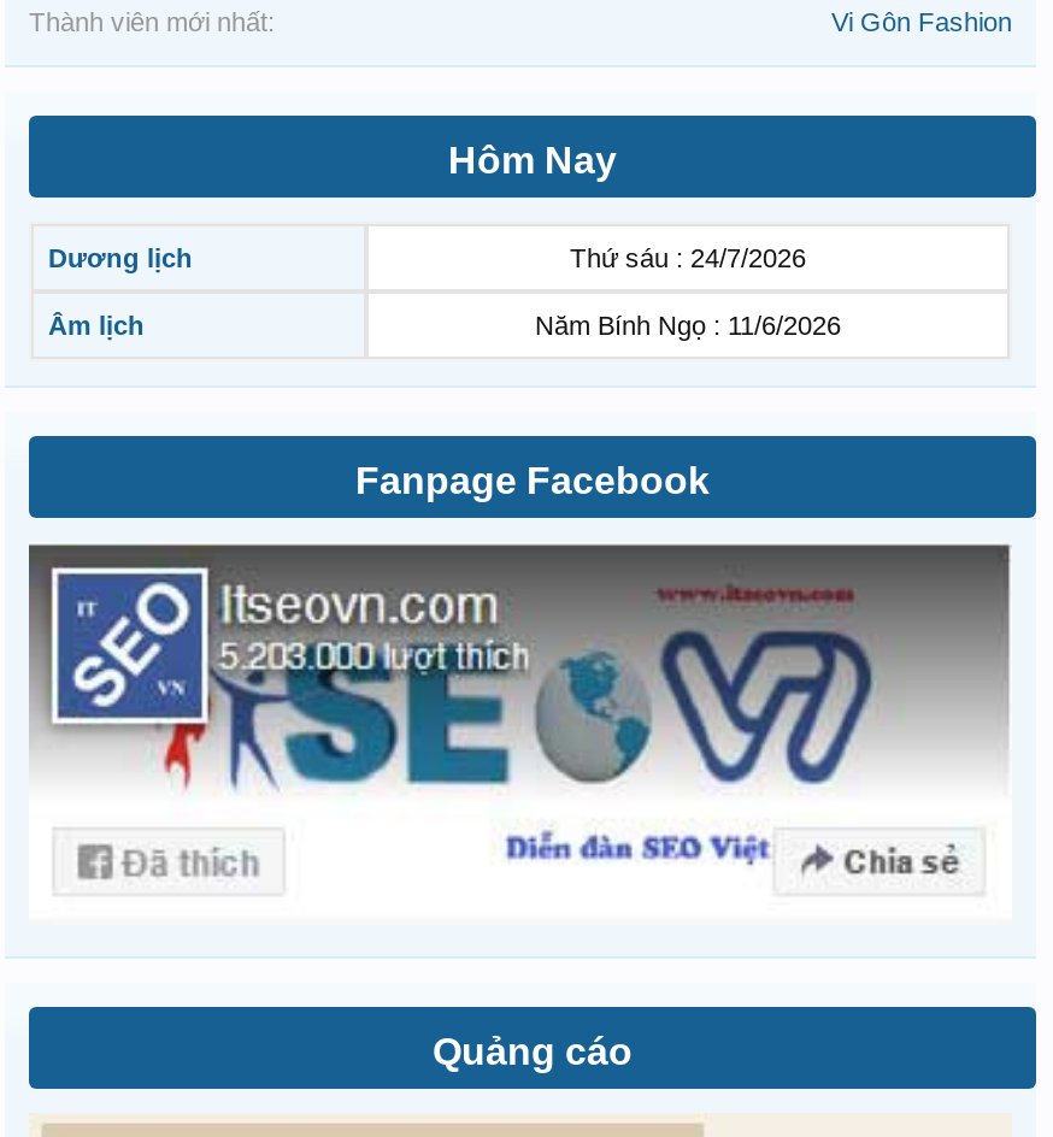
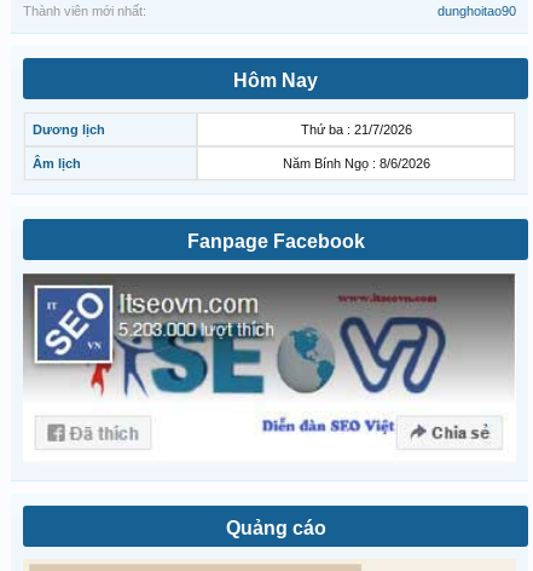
- Vi Gôn Fashion
+ dunghoitao90

- Thứ sáu : 24/7/2026
+ Thứ ba : 21/7/2026

- Năm Bính Ngọ : 11/6/2026
+ Năm Bính Ngọ : 8/6/2026
